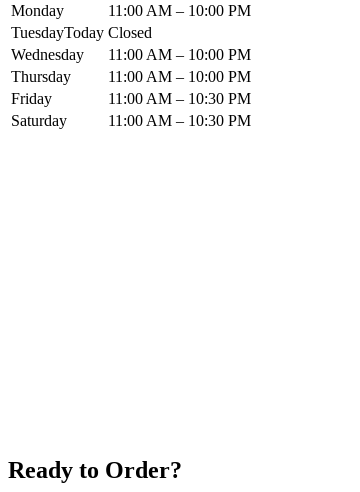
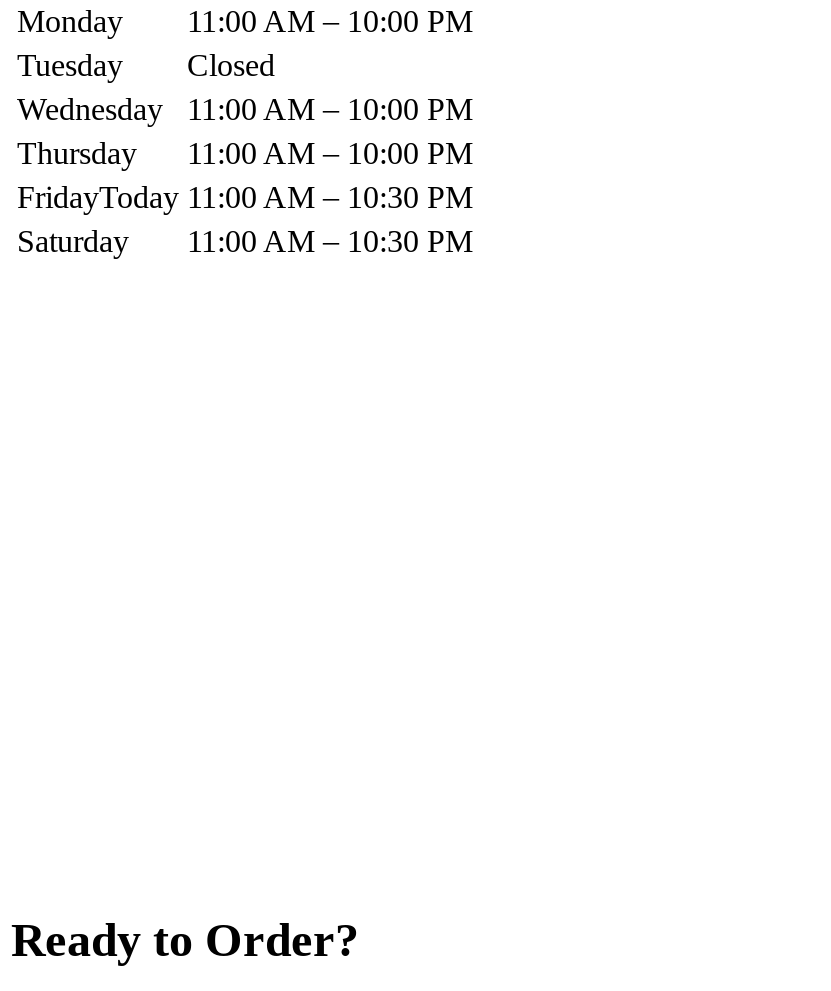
- TuesdayToday Closed
+ Tuesday
+ Closed

- Friday
- 11:00 AM – 10:30 PM
+ FridayToday 11:00 AM – 10:30 PM
